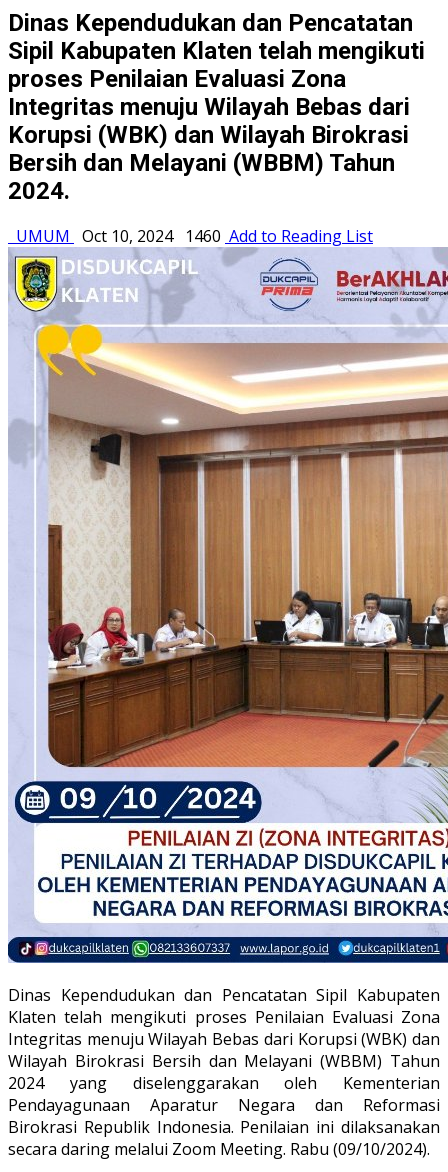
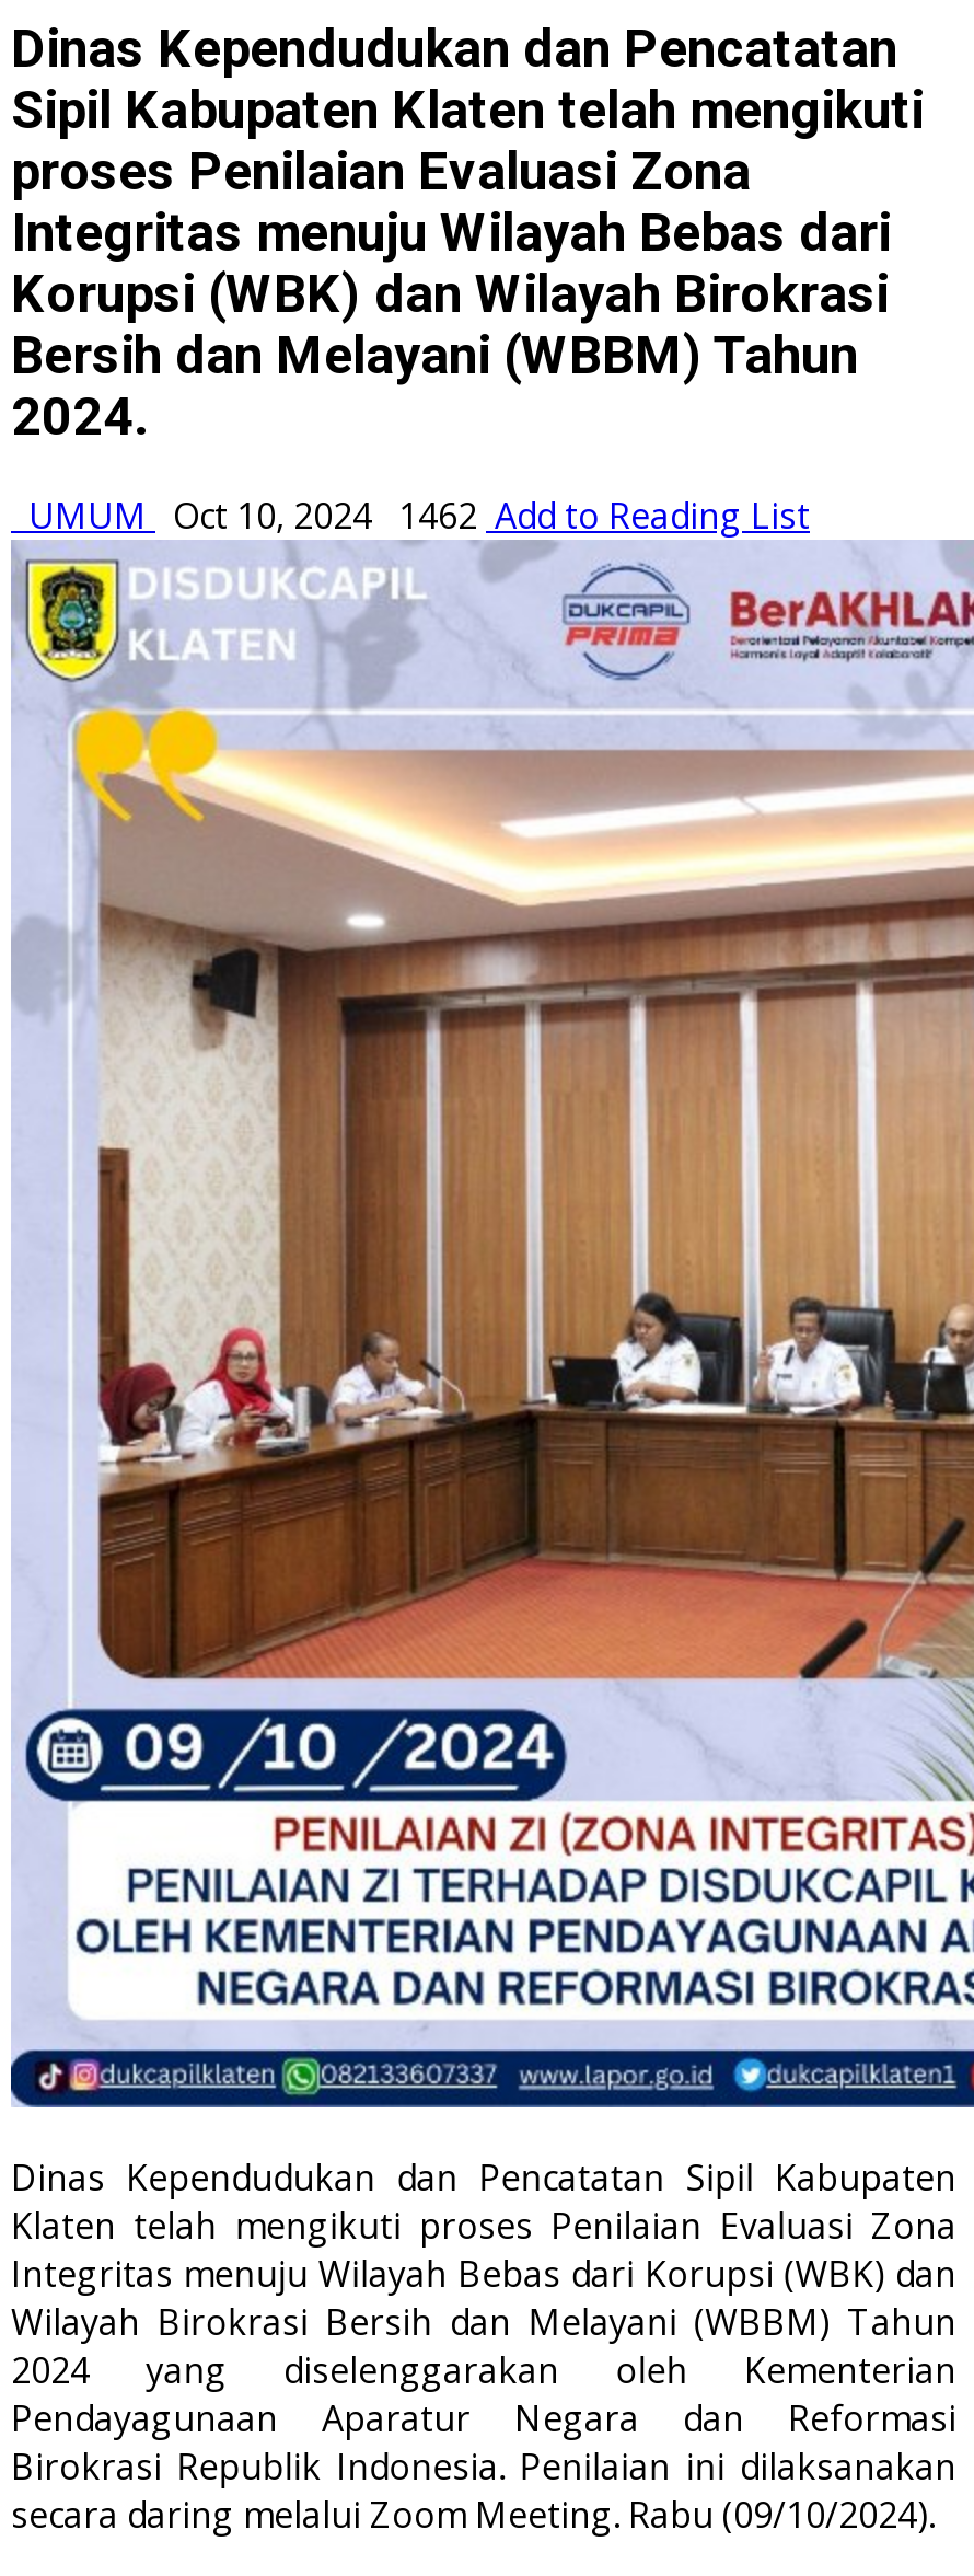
- UMUM Oct 10, 2024 1460 Add to Reading List
+ UMUM Oct 10, 2024 1462 Add to Reading List
